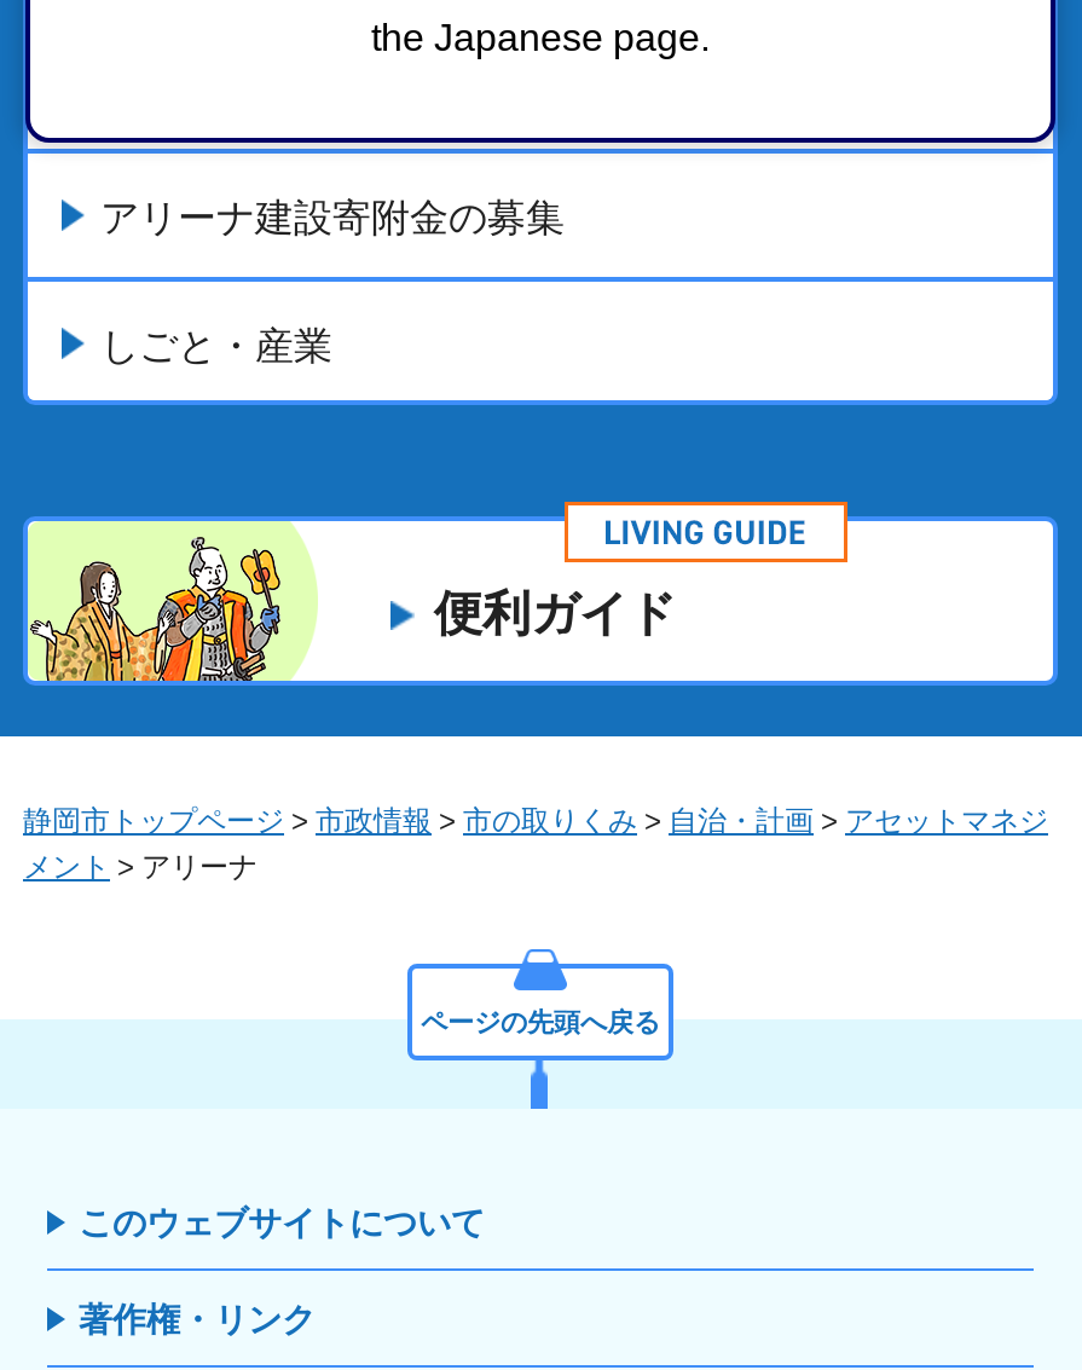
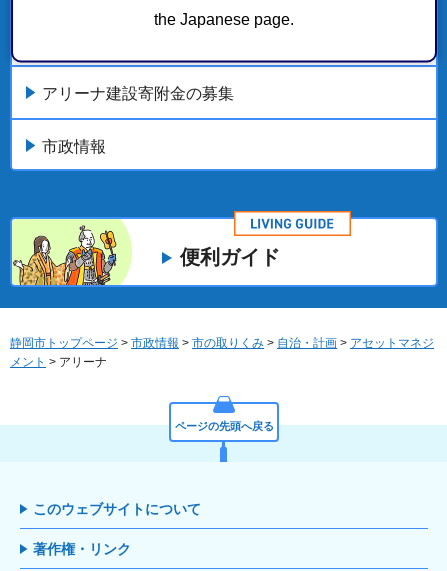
- しごと・産業
+ 市政情報
